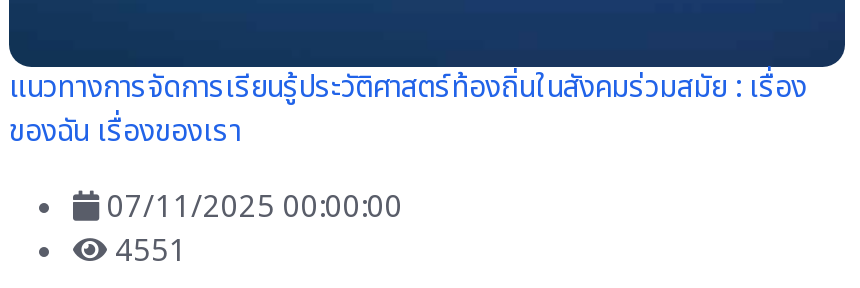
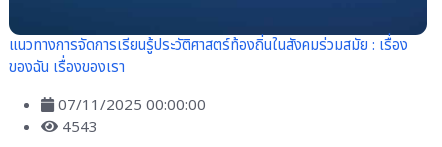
- 4551
+ 4543
